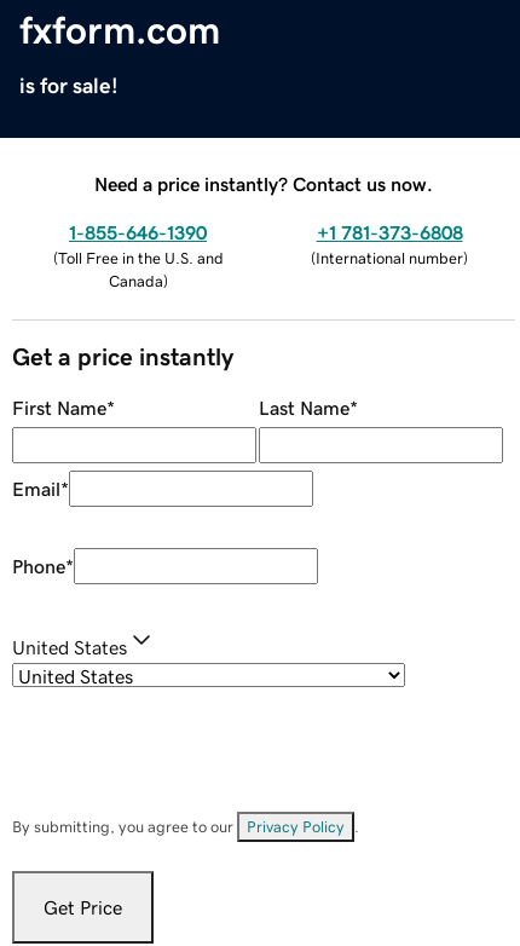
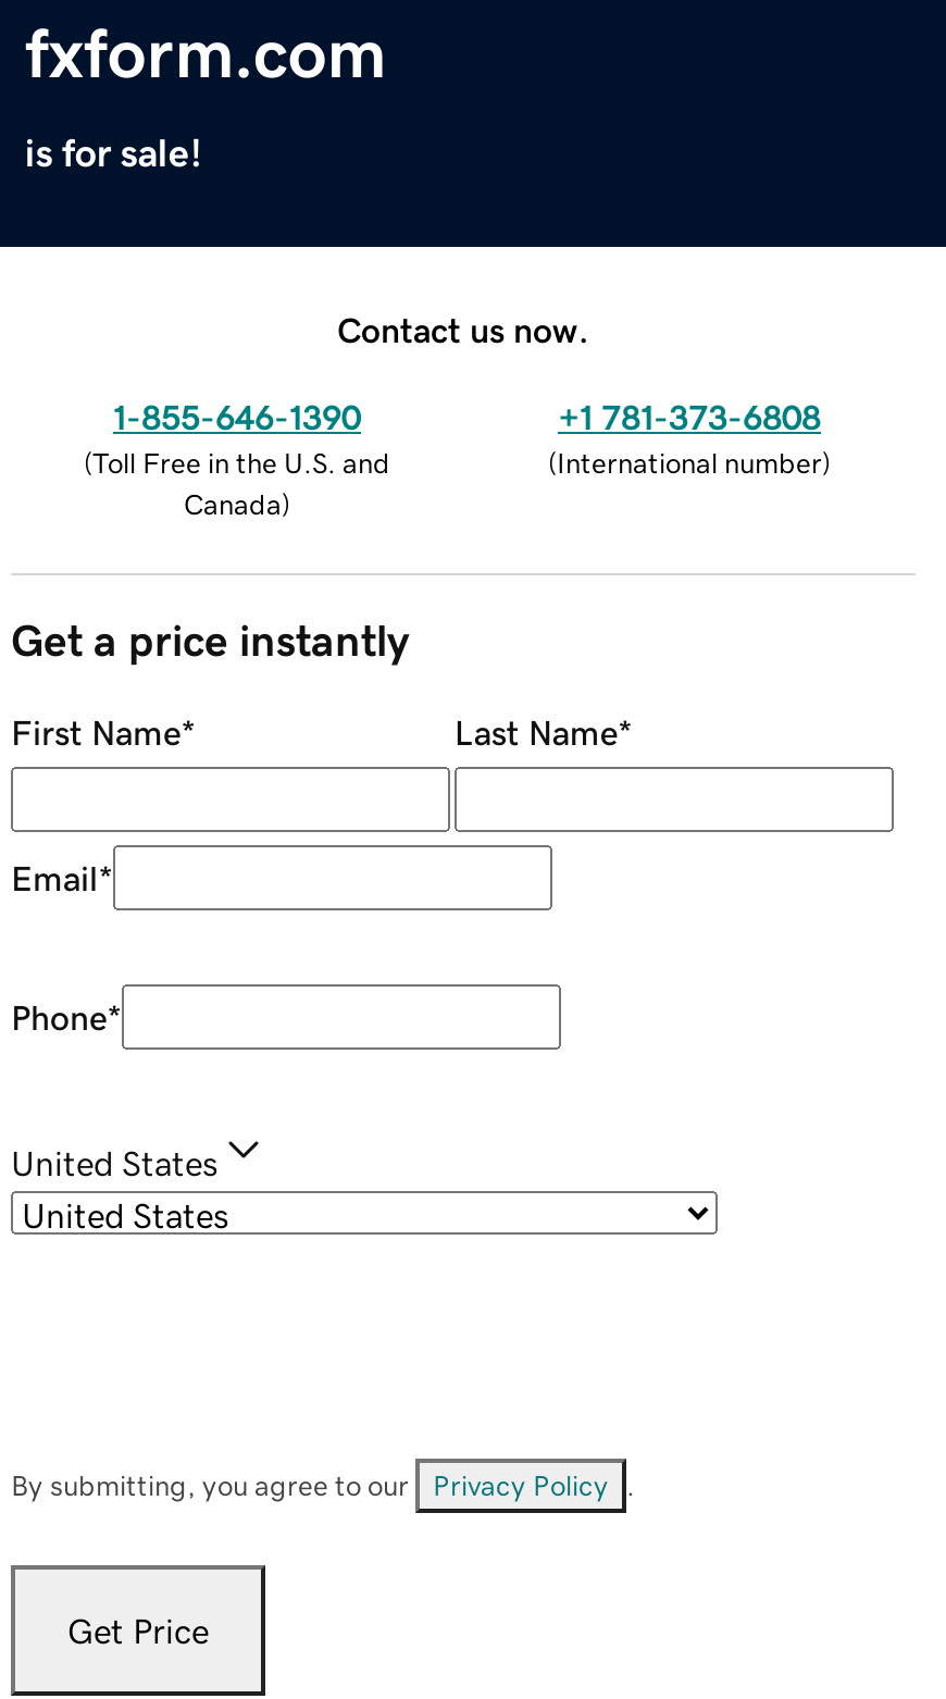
- Need a price instantly? Contact us now.
+ Contact us now.
